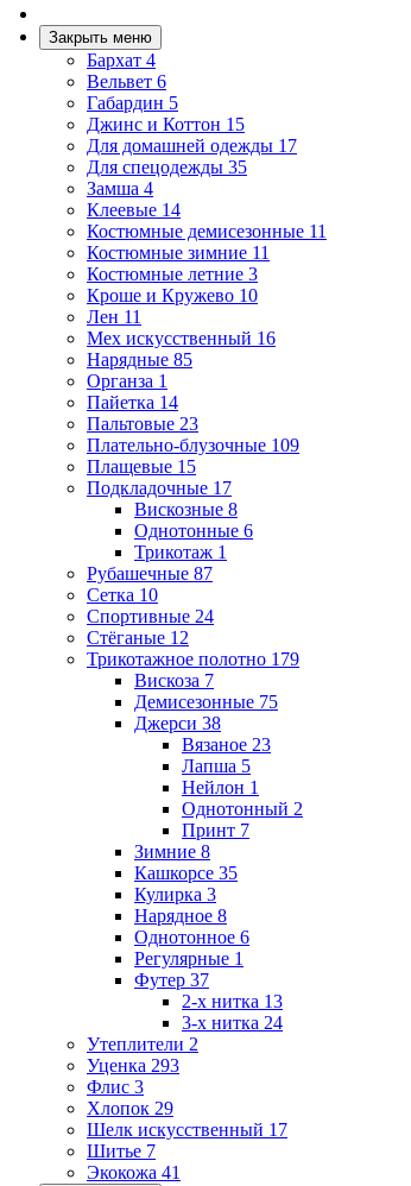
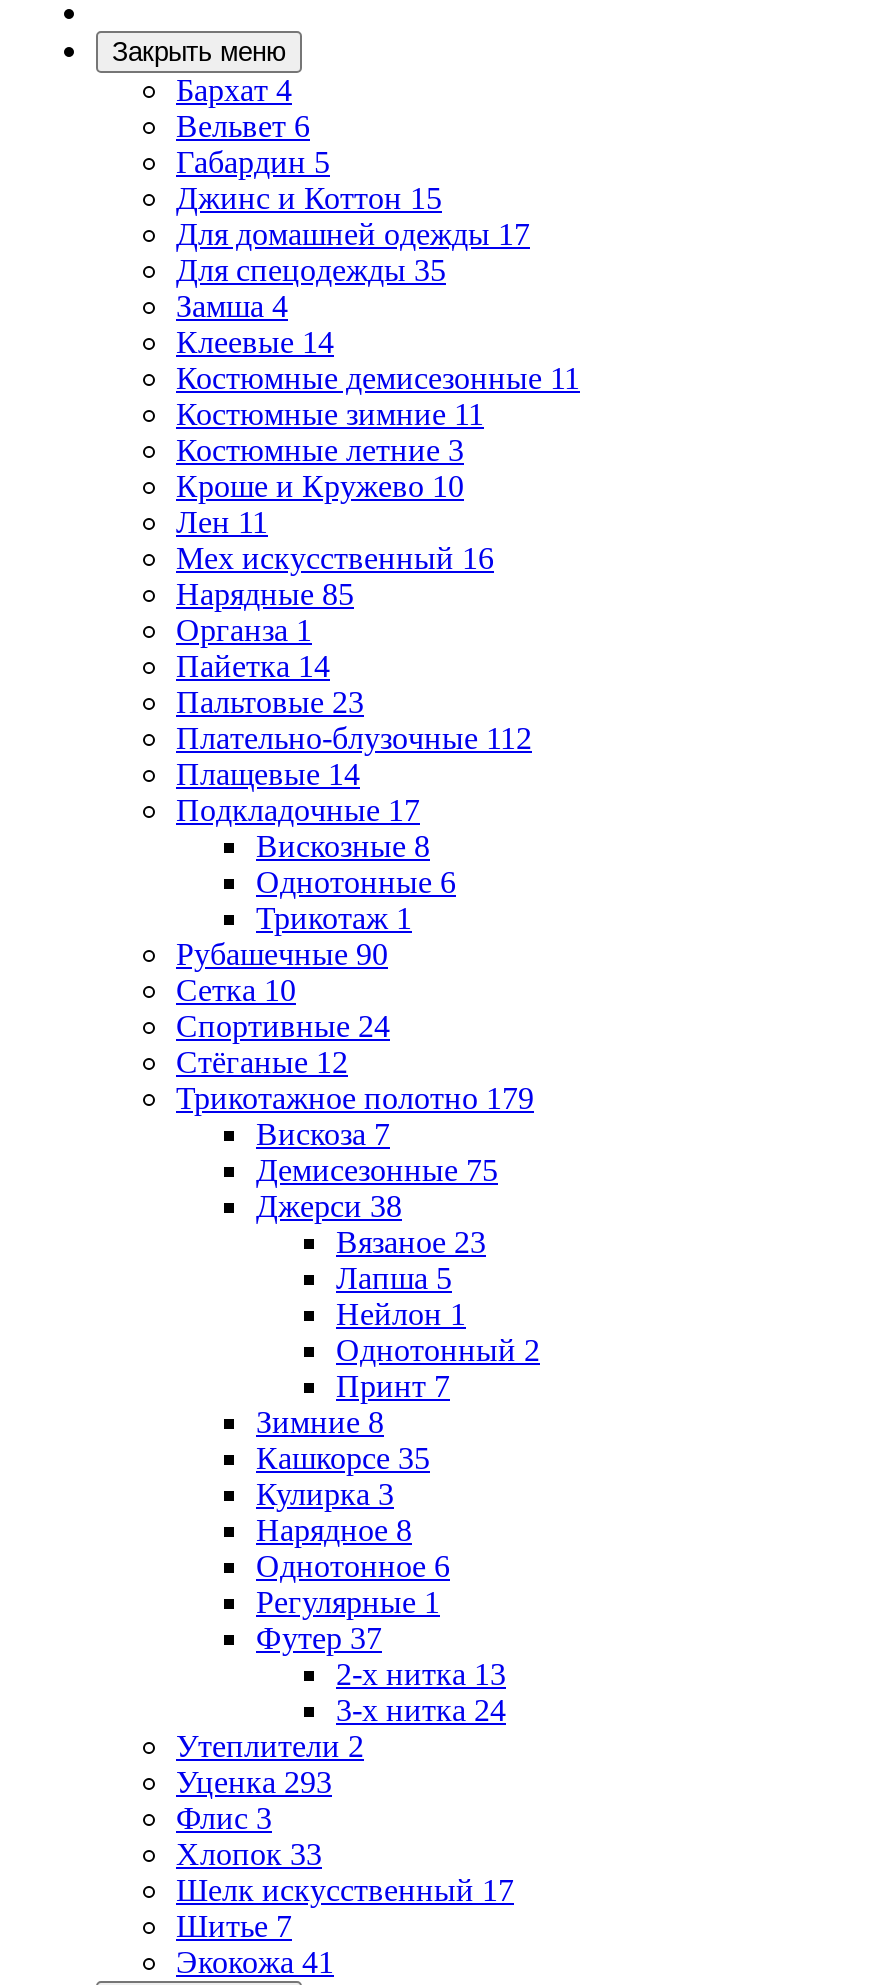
- Плательно-блузочные 109
+ Плательно-блузочные 112

- Плащевые 15
+ Плащевые 14

- Рубашечные 87
+ Рубашечные 90

- Хлопок 29
+ Хлопок 33
